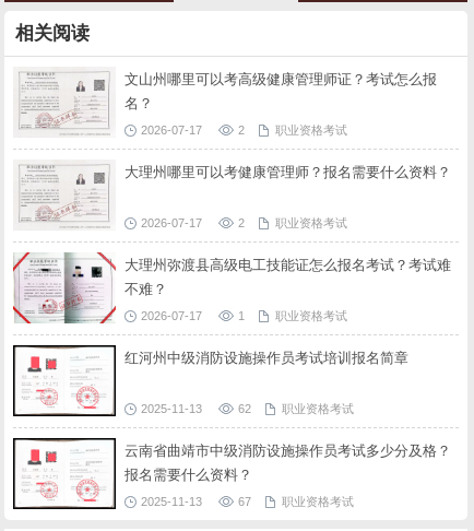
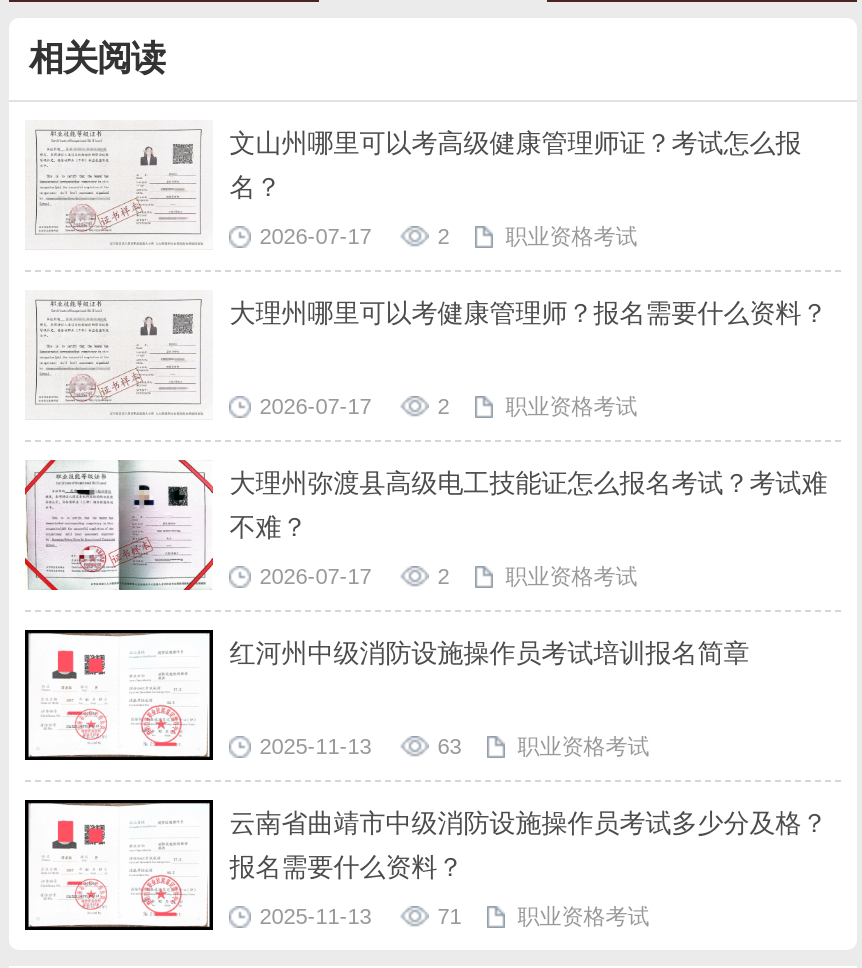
- 1
+ 2

- 62
+ 63

- 67
+ 71
